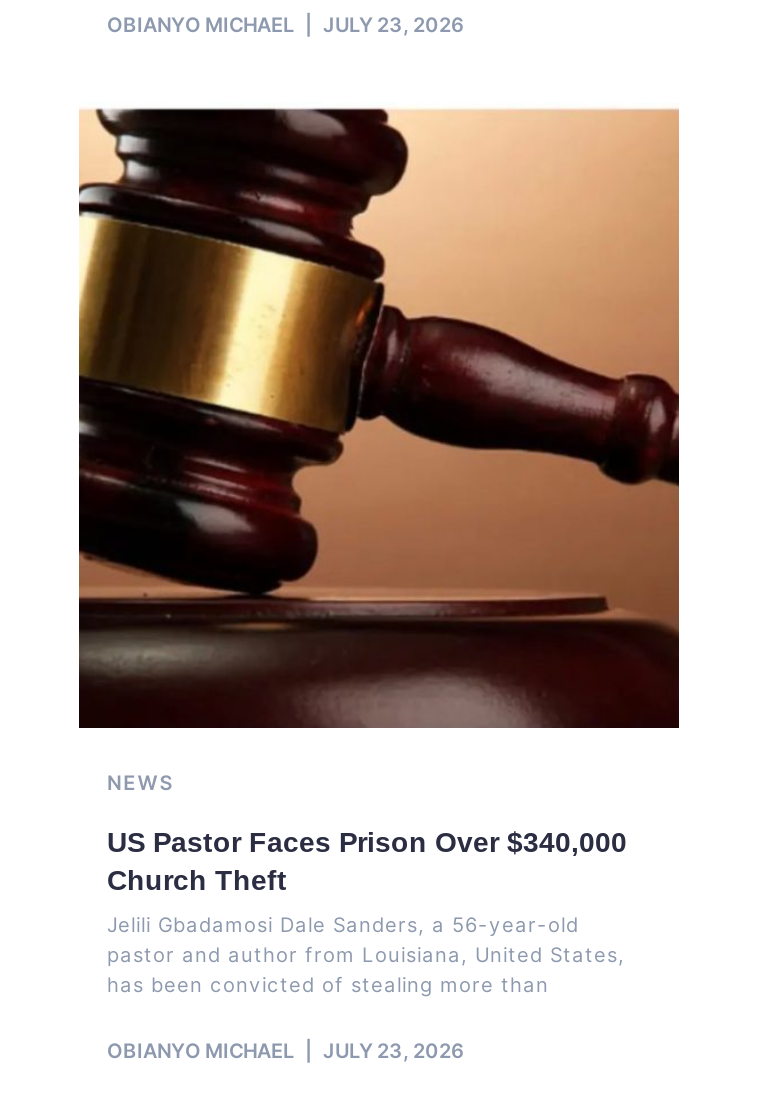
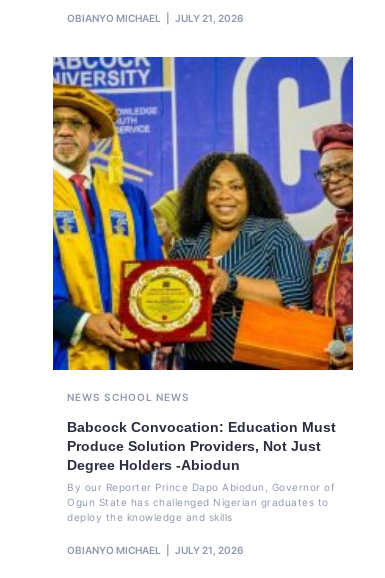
- OBIANYO MICHAEL JULY 23, 2026
+ OBIANYO MICHAEL JULY 21, 2026

- [image]
- NEWS
+ [image]
+ NEWS SCHOOL NEWS

- US Pastor Faces Prison Over $340,000
- Church Theft
+ Babcock Convocation: Education Must
+ Produce Solution Providers, Not Just
+ Degree Holders -Abiodun

- Jelili Gbadamosi Dale Sanders, a 56-year-old
- pastor and author from Louisiana, United States,
- has been convicted of stealing more than
+ By our Reporter Prince Dapo Abiodun, Governor of
+ Ogun State has challenged Nigerian graduates to
+ deploy the knowledge and skills

- OBIANYO MICHAEL JULY 23, 2026
+ OBIANYO MICHAEL JULY 21, 2026
